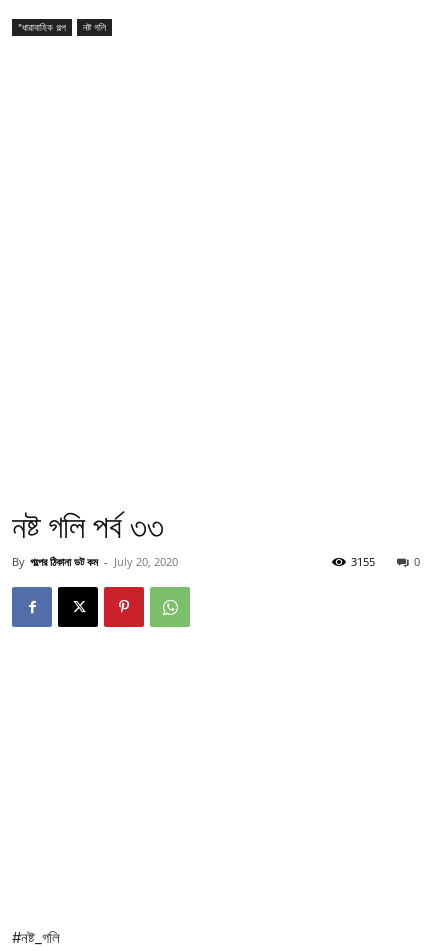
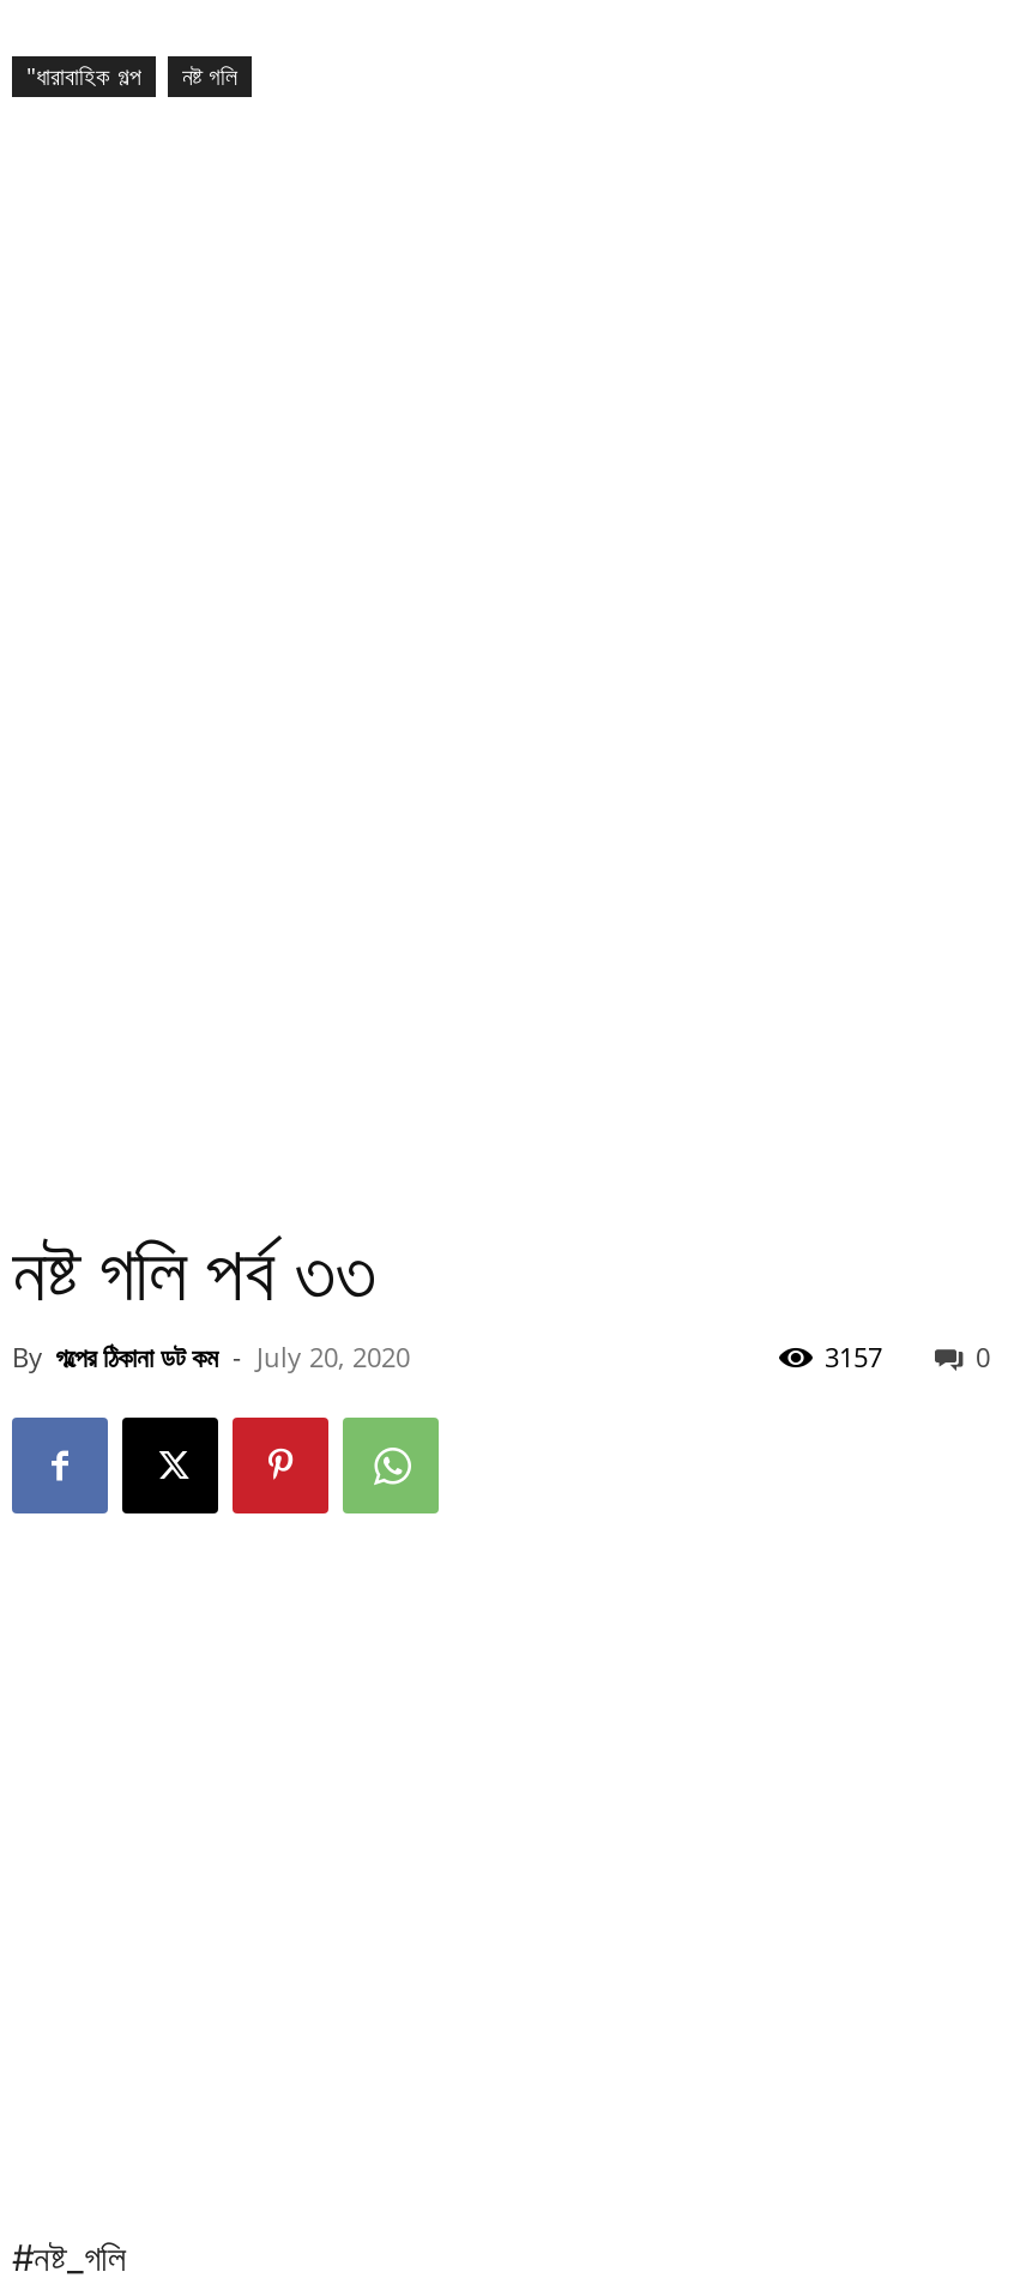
- 3155
+ 3157
